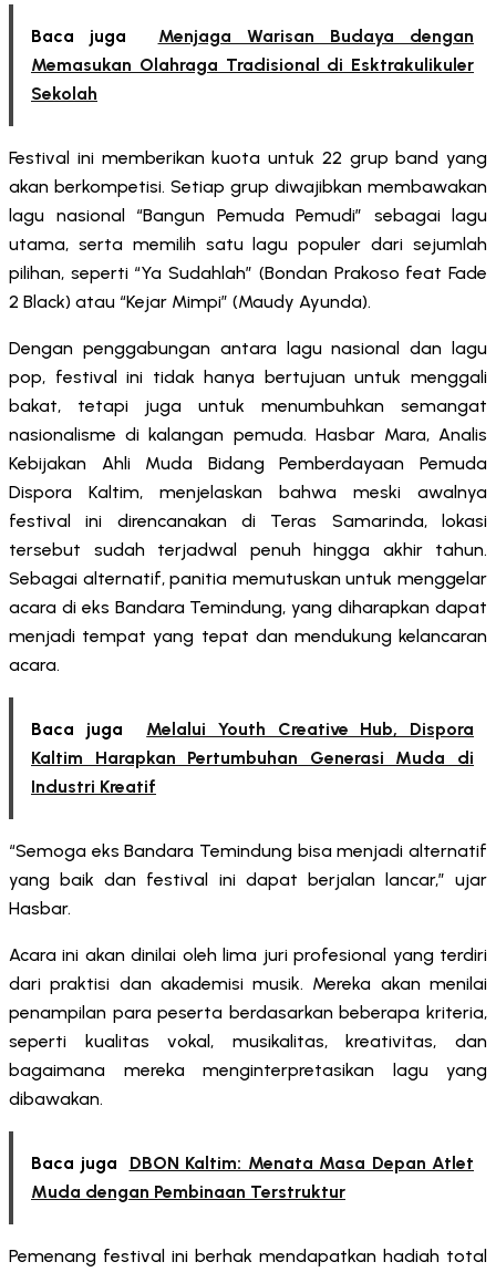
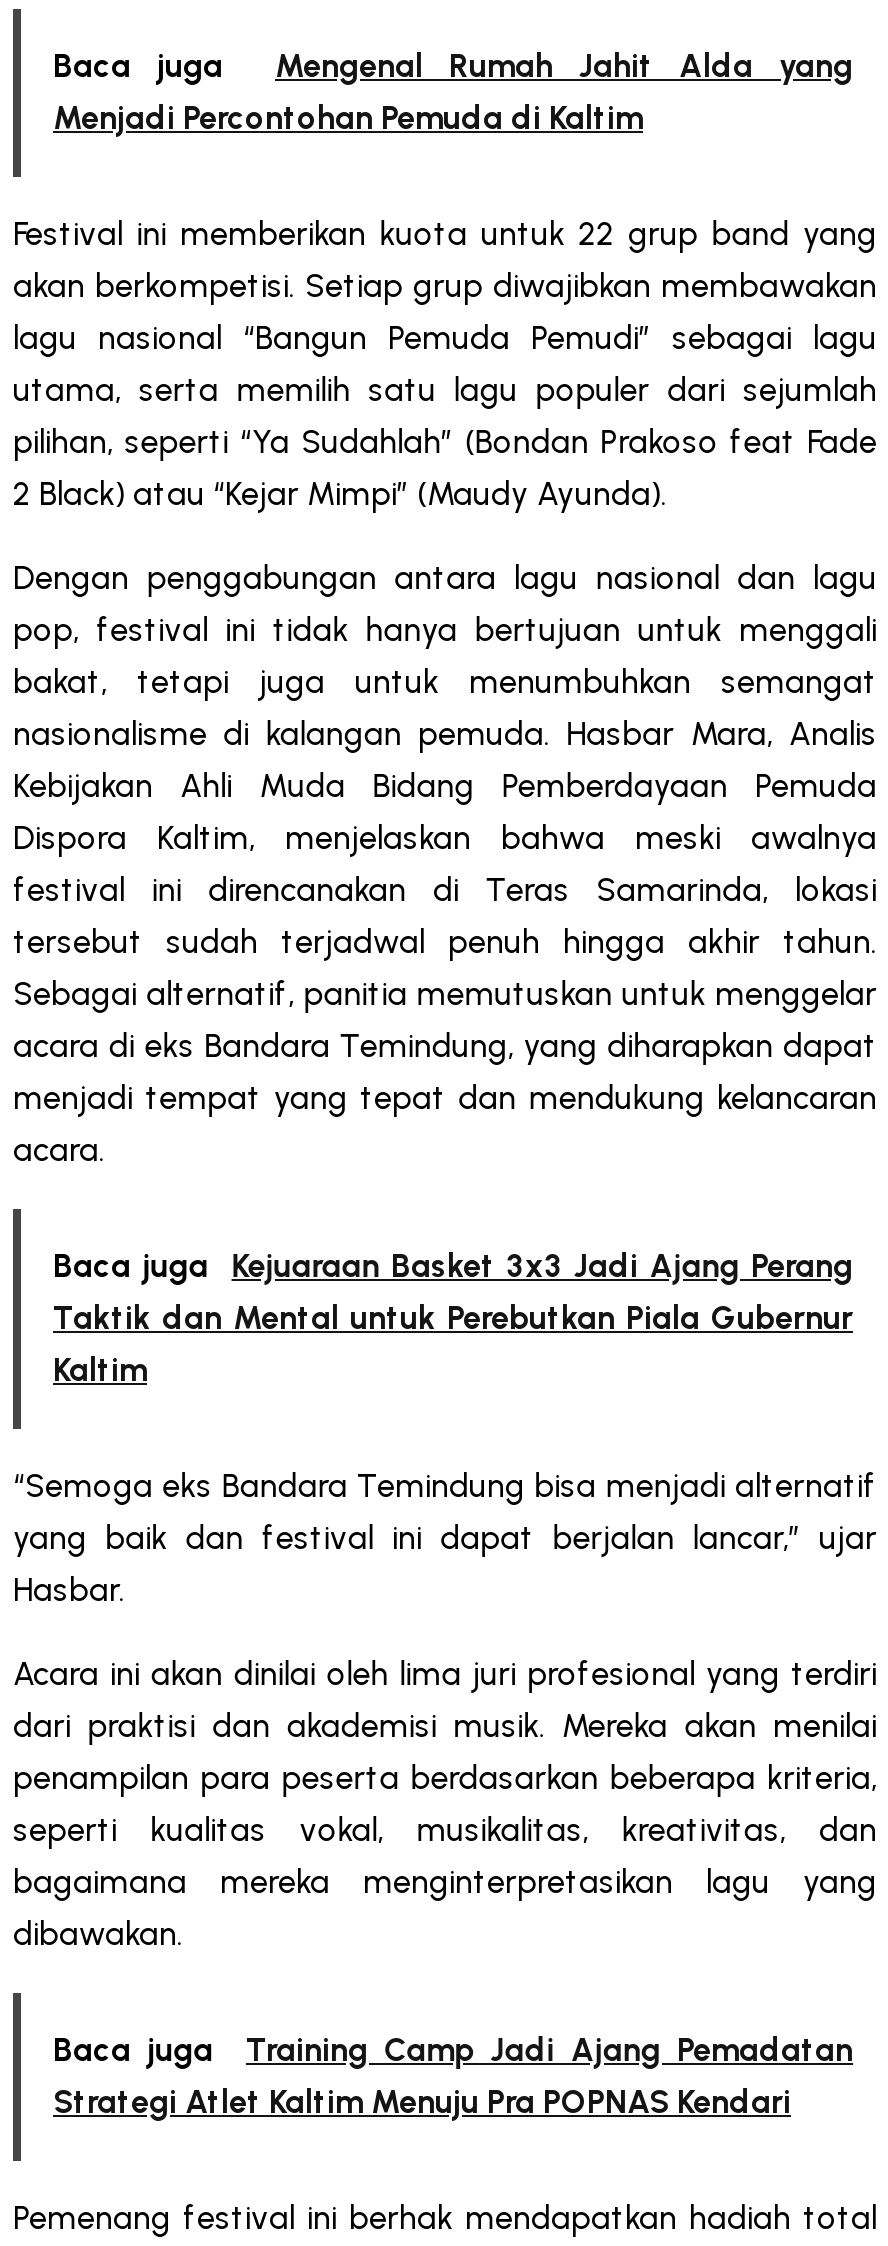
- Menjaga Warisan Budaya dengan
- Memasukan Olahraga Tradisional di Esktrakulikuler
- Sekolah
+ Mengenal Rumah Jahit Alda yang
+ Menjadi Percontohan Pemuda di Kaltim

- Melalui Youth Creative Hub, Dispora
- Kaltim Harapkan Pertumbuhan Generasi Muda di
- Industri Kreatif
+ Kejuaraan Basket 3x3 Jadi Ajang Perang
+ Taktik dan Mental untuk Perebutkan Piala Gubernur
+ Kaltim

- Baca juga DBON Kaltim: Menata Masa Depan Atlet
- Muda dengan Pembinaan Terstruktur
+ Baca juga
+ Training Camp Jadi Ajang Pemadatan
+ Strategi Atlet Kaltim Menuju Pra POPNAS Kendari
